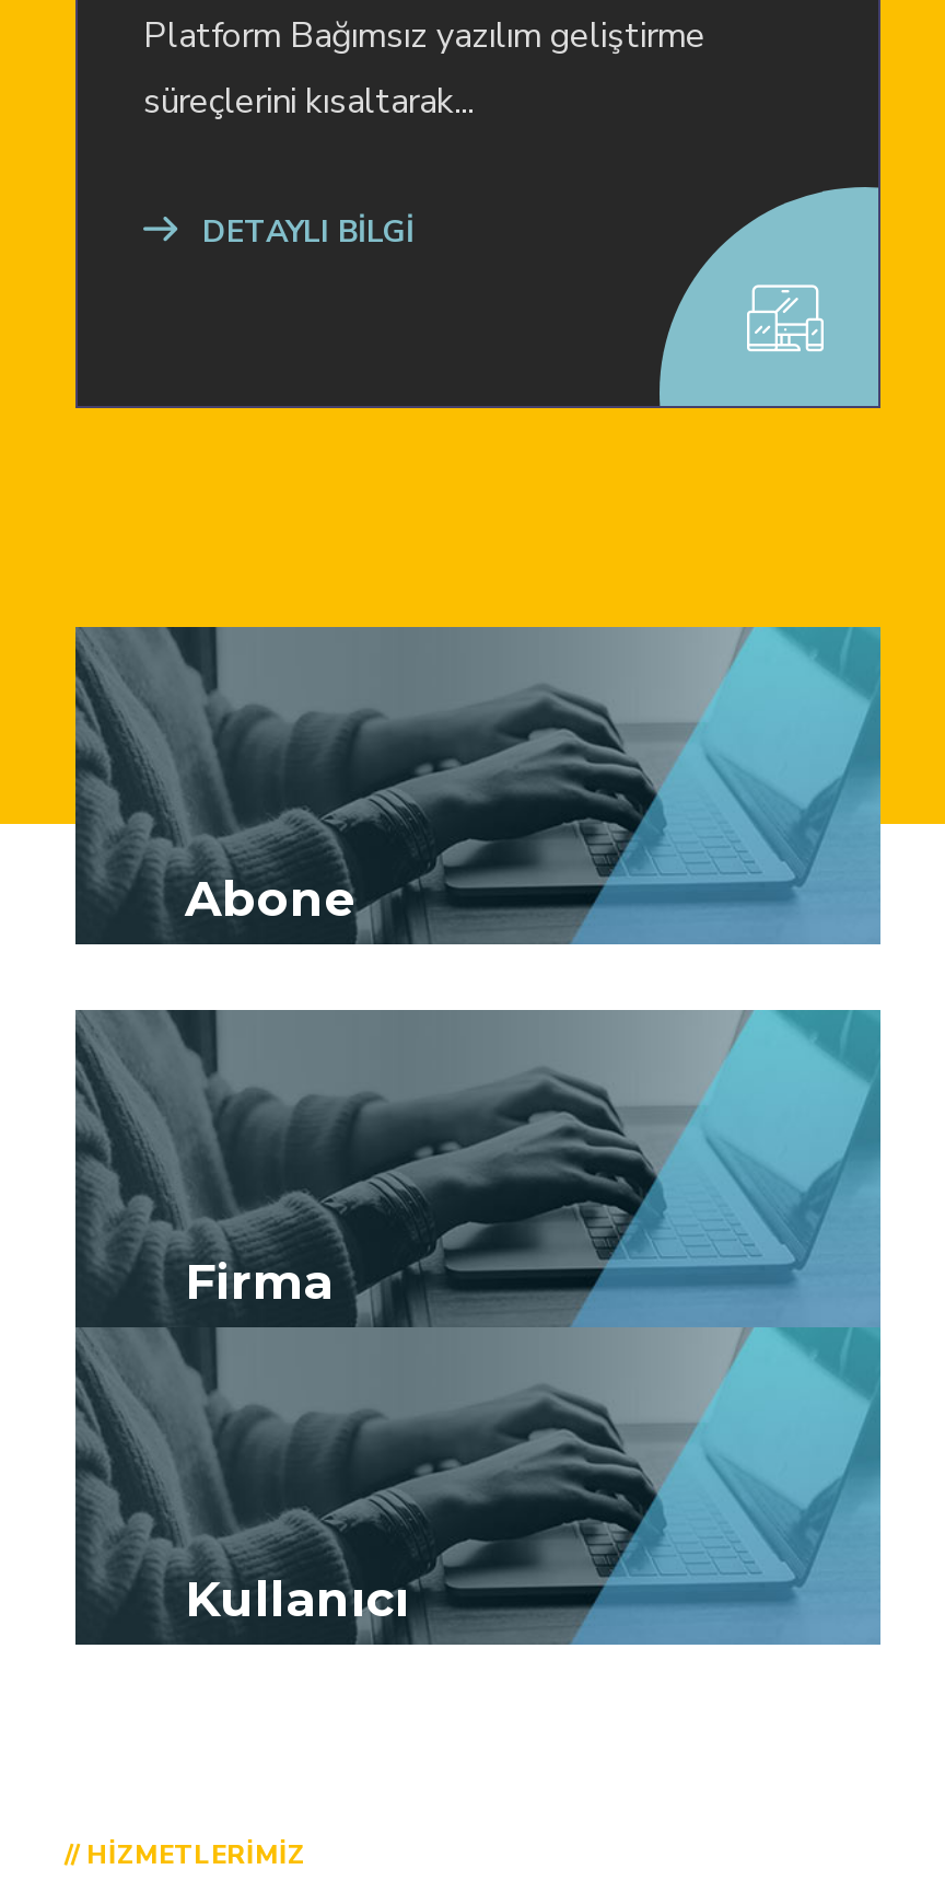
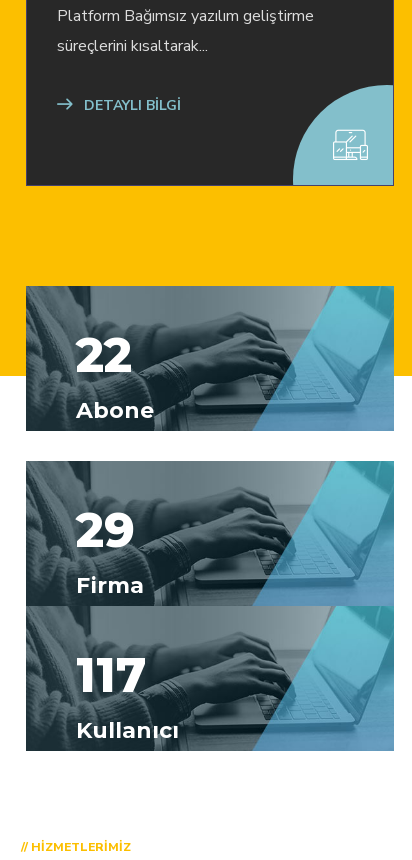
+ 22

+ 29

+ 117
